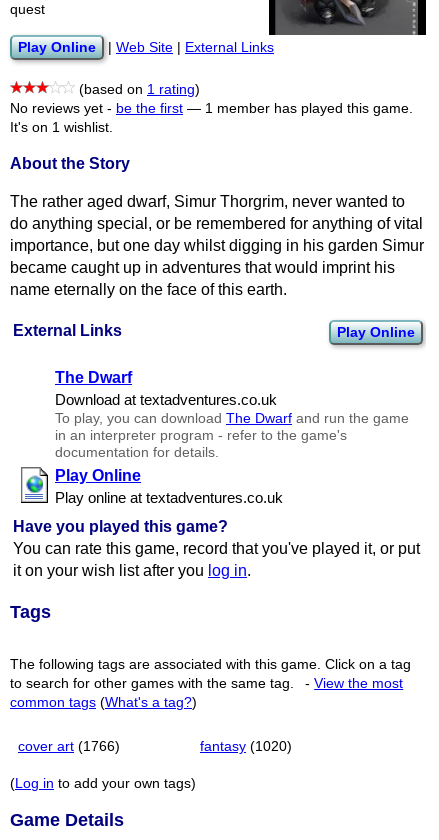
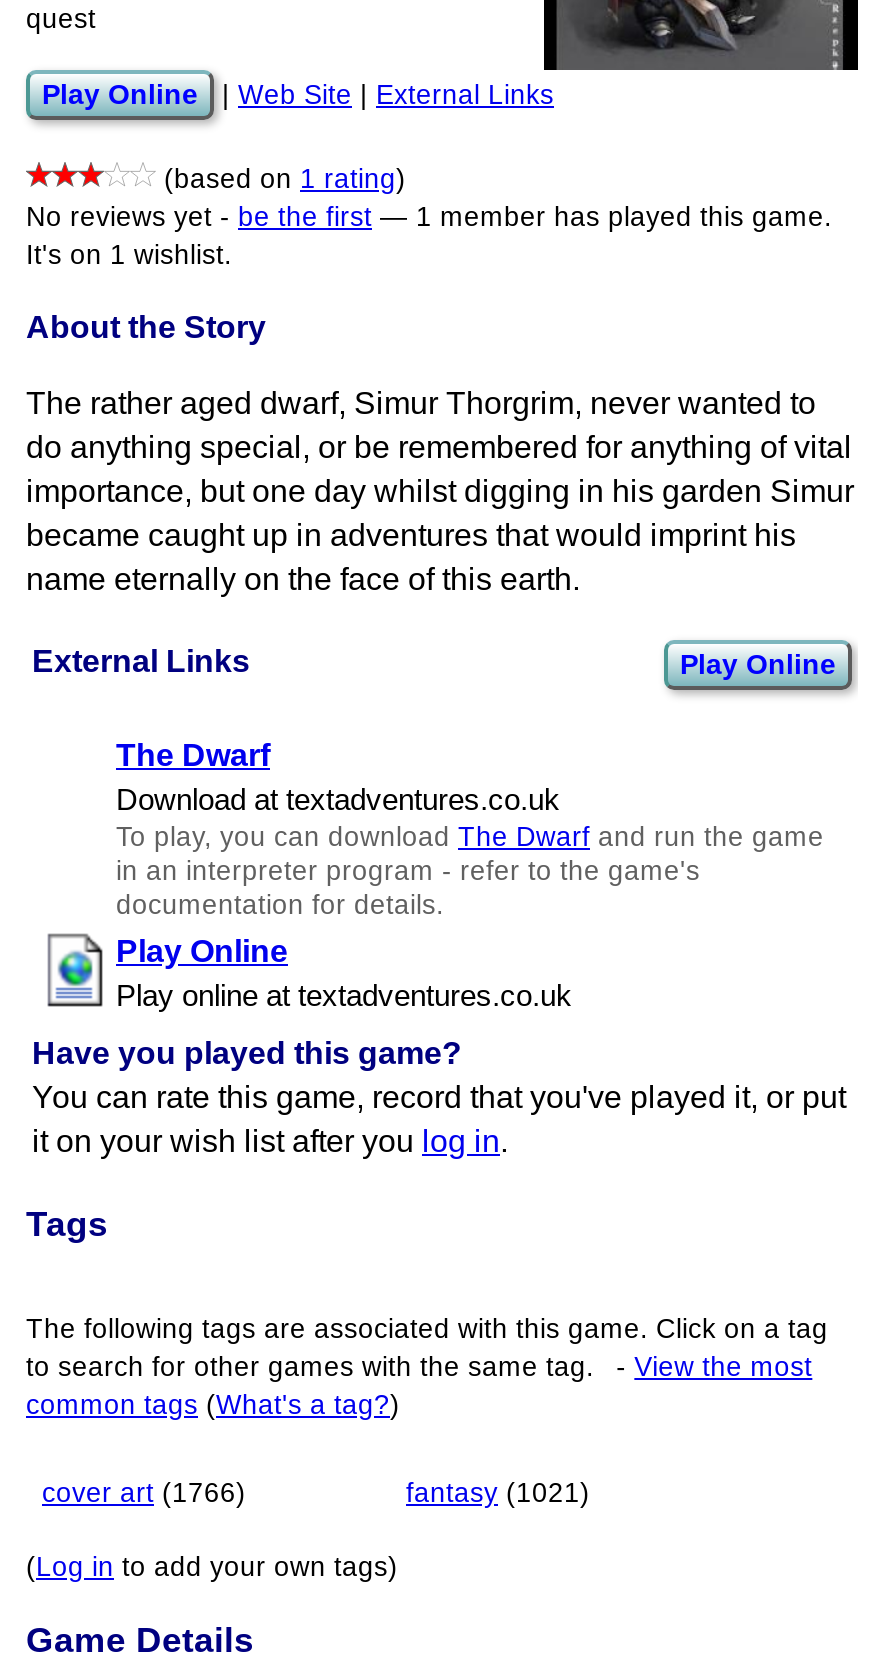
- fantasy (1020)
+ fantasy (1021)
